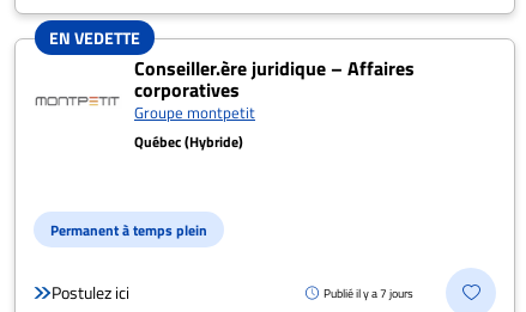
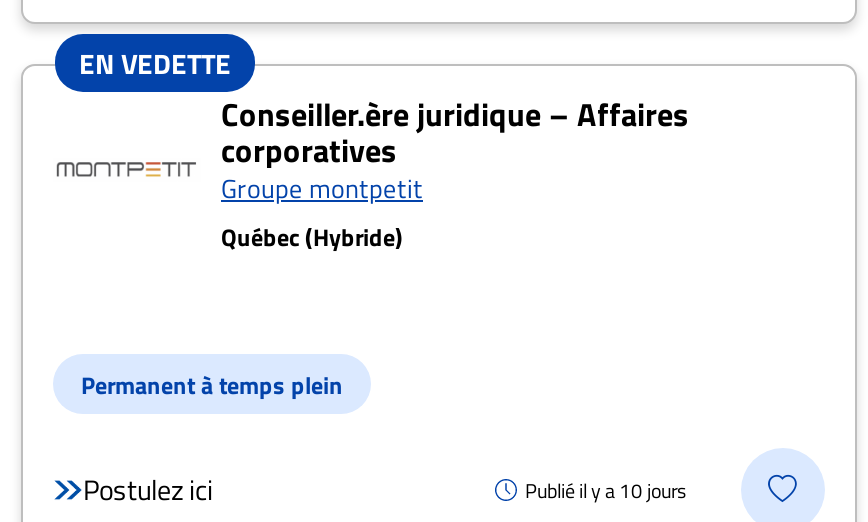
- Publié il y a 7 jours
+ Publié il y a 10 jours
